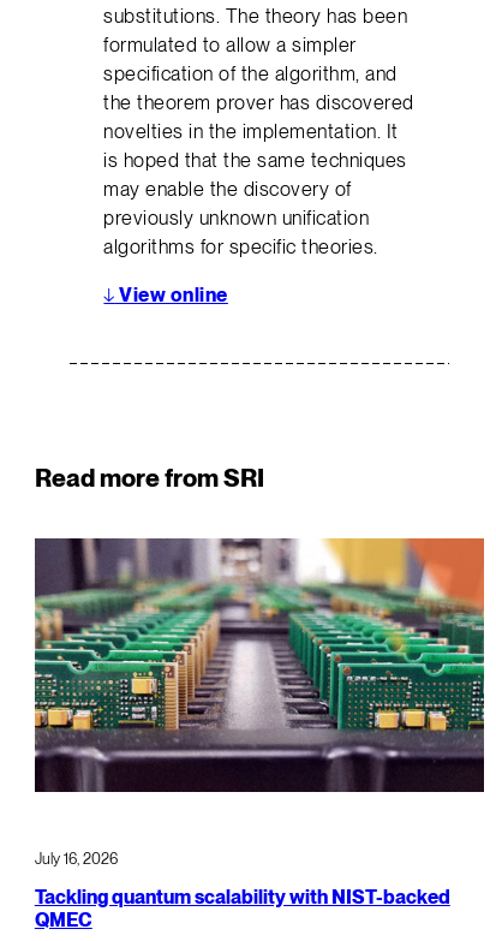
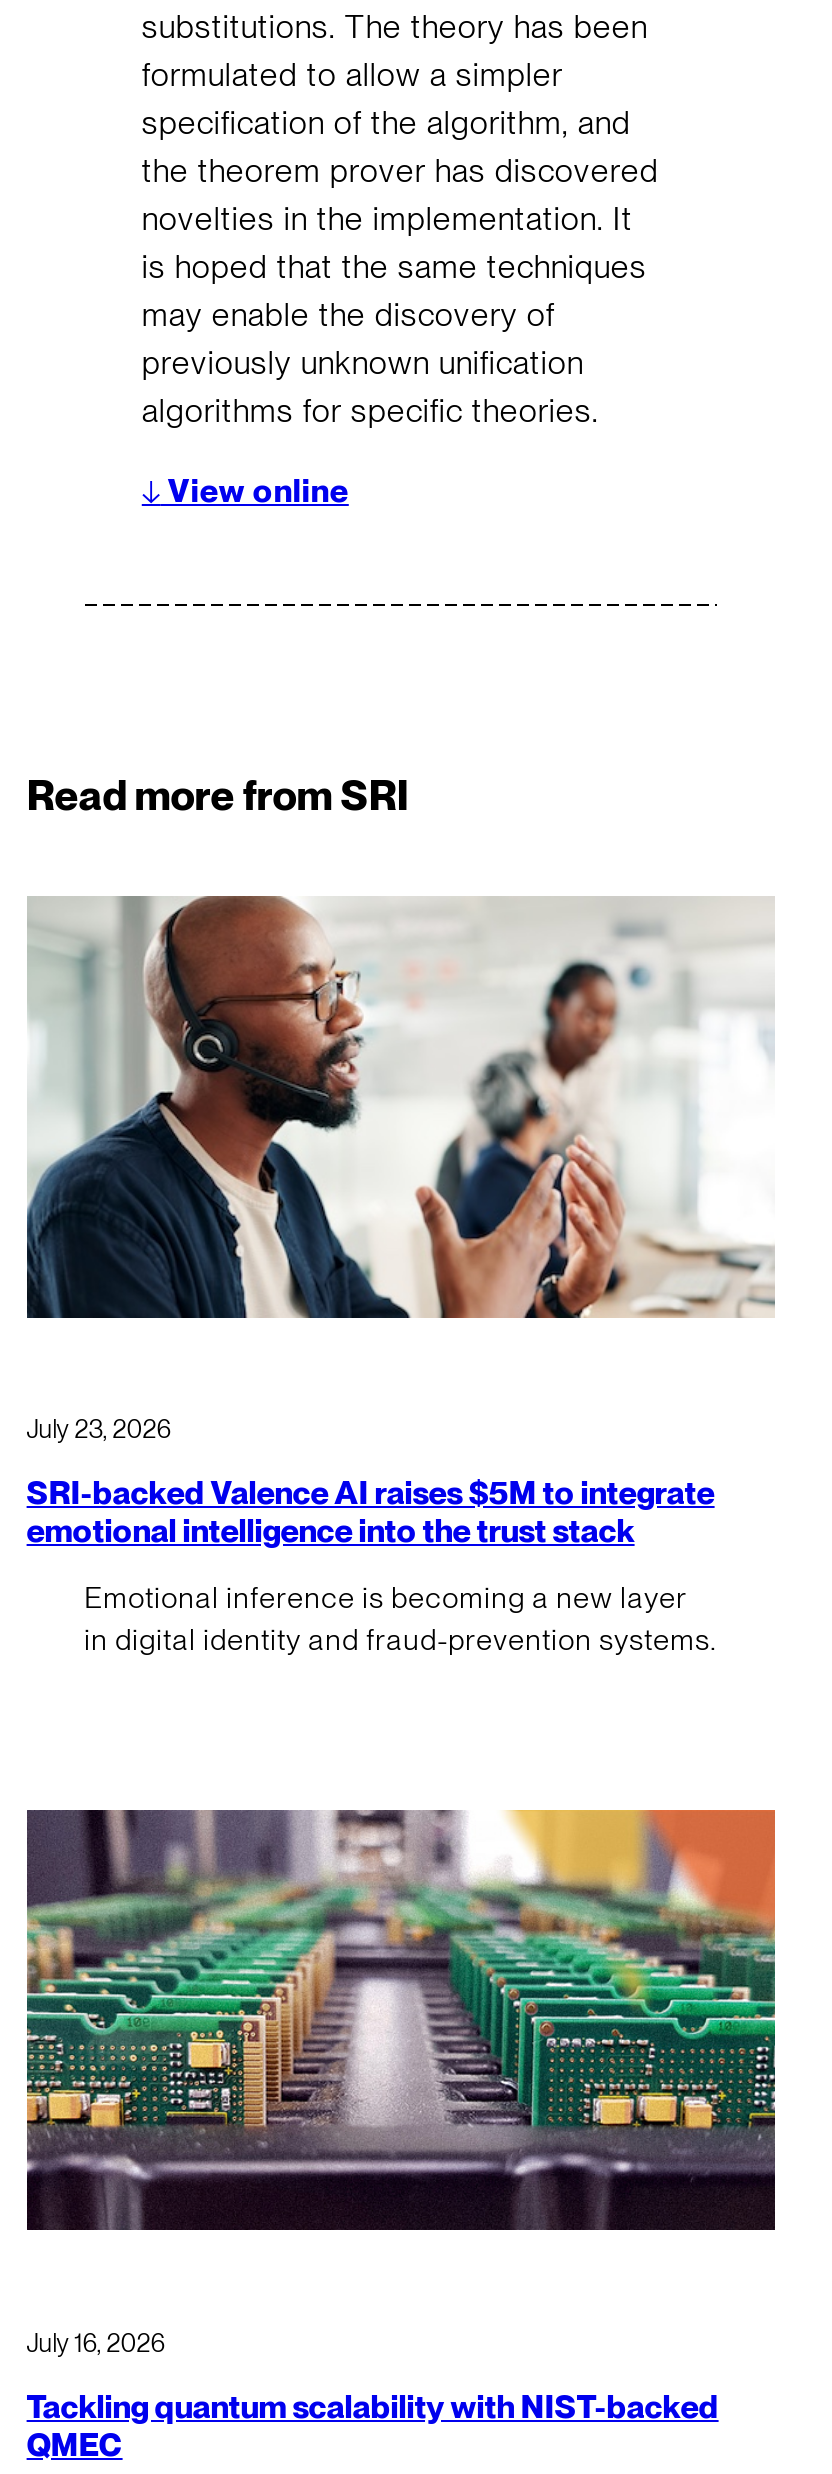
+ July 23, 2026
+ SRI-backed Valence AI raises $5M to integrate
+ emotional intelligence into the trust stack
+ Emotional inference is becoming a new layer
+ in digital identity and fraud-prevention systems.

+ [image]
